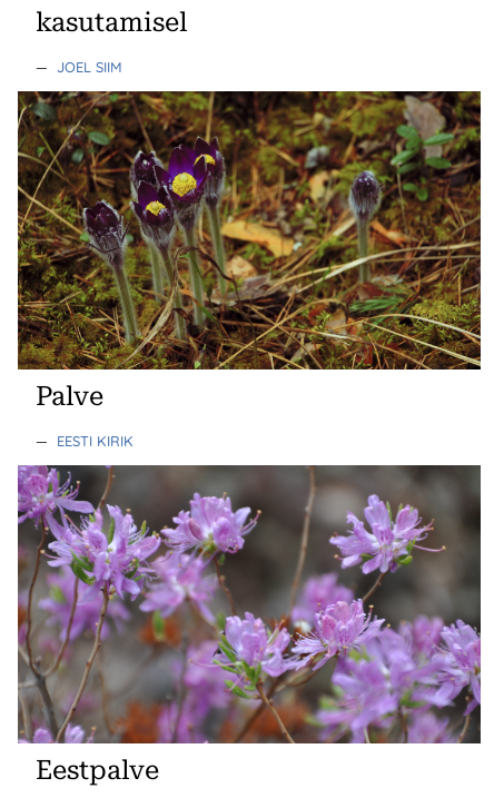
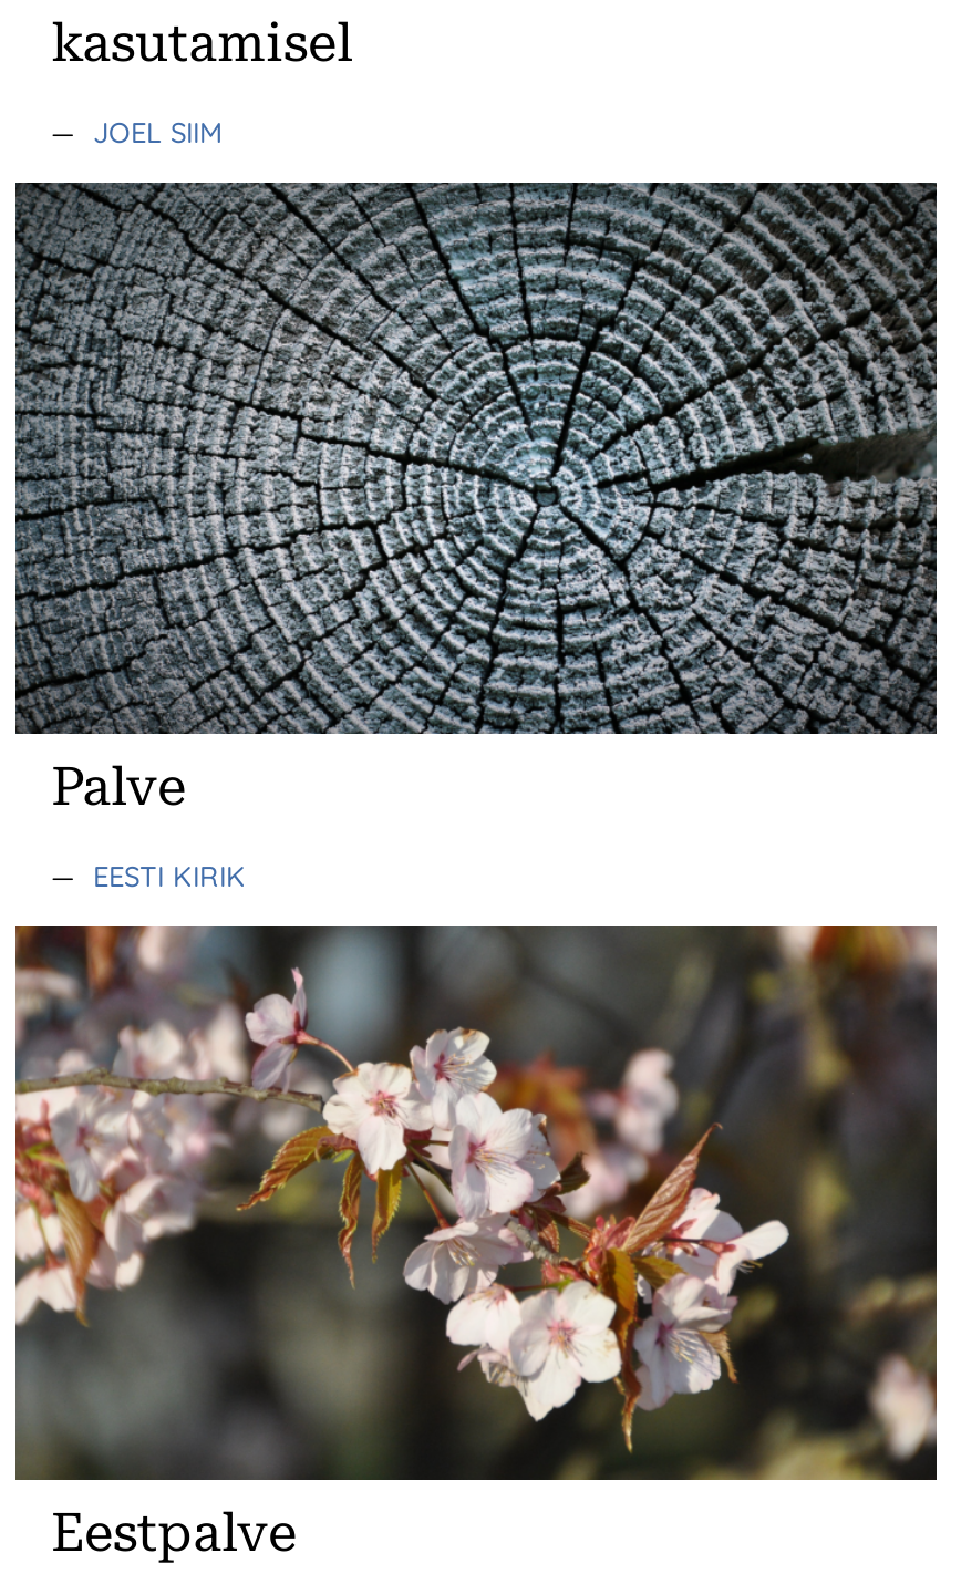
- [image]
+ [image]

- [image]
+ [image]
